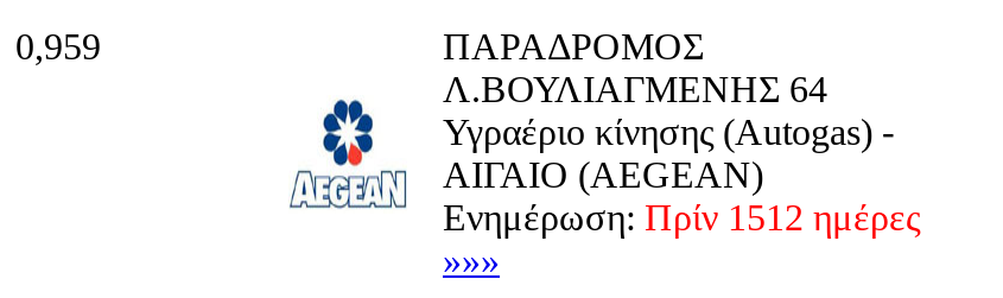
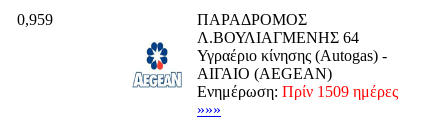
- Ενημέρωση: Πρίν 1512 ημέρες
+ Ενημέρωση: Πρίν 1509 ημέρες
